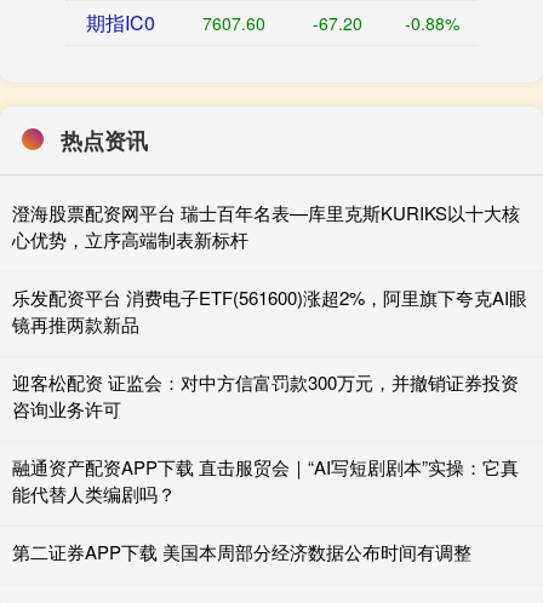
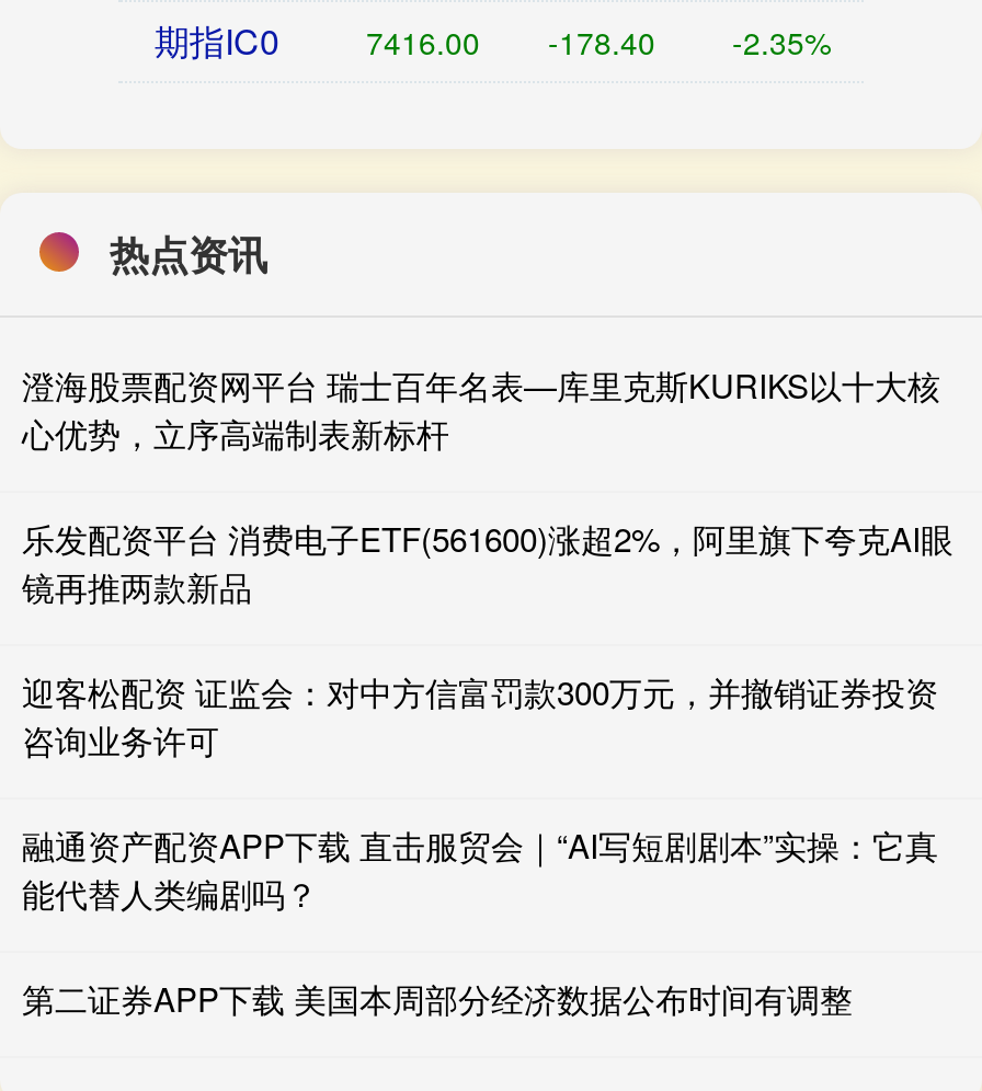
- 7607.60
+ 7416.00

- -67.20
+ -178.40

- -0.88%
+ -2.35%
